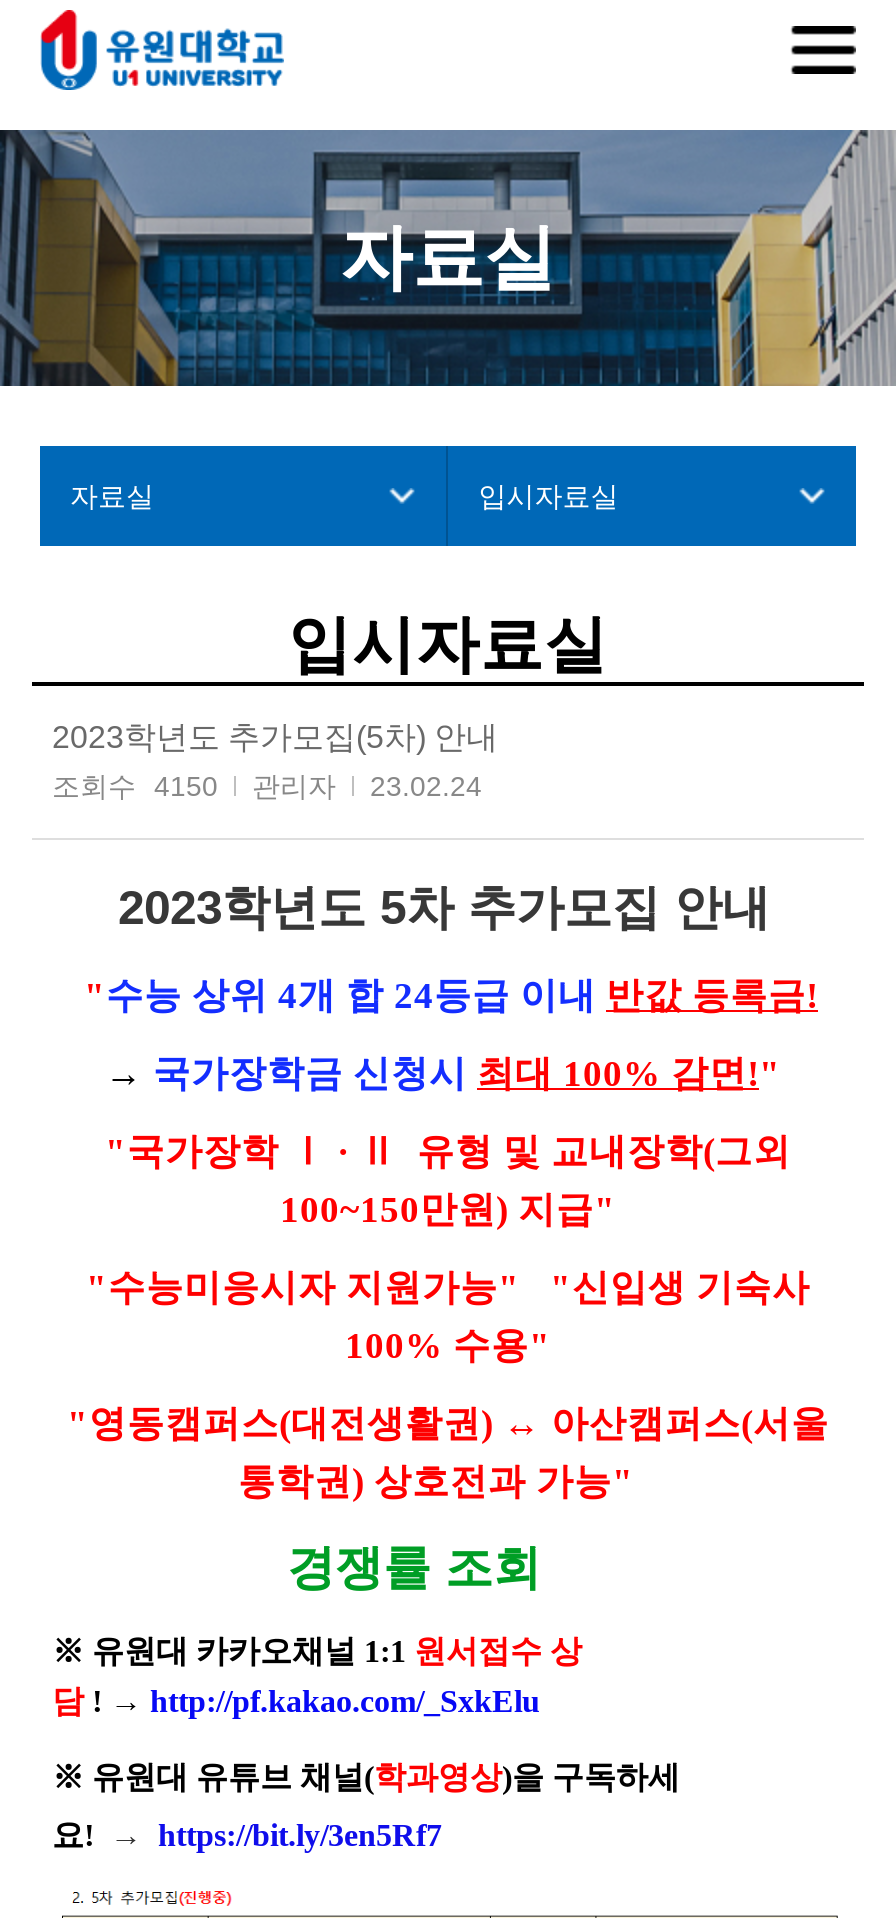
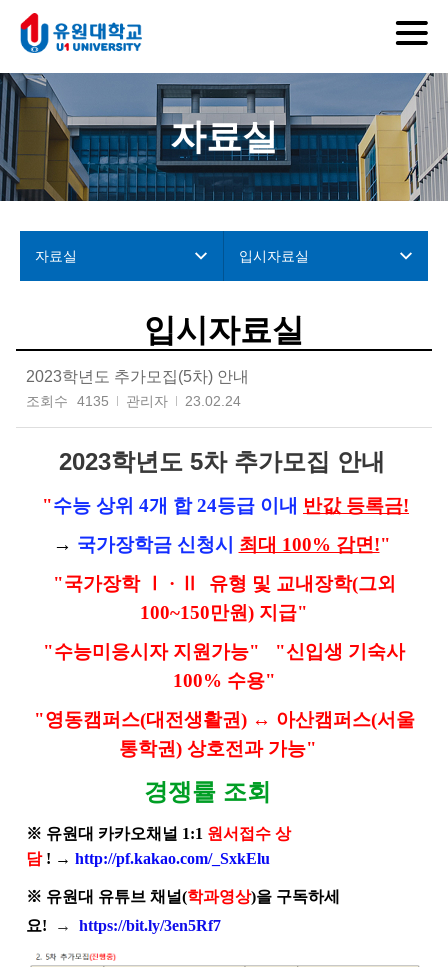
- 조회수 4150 관리자 23.02.24
+ 조회수 4135 관리자 23.02.24
